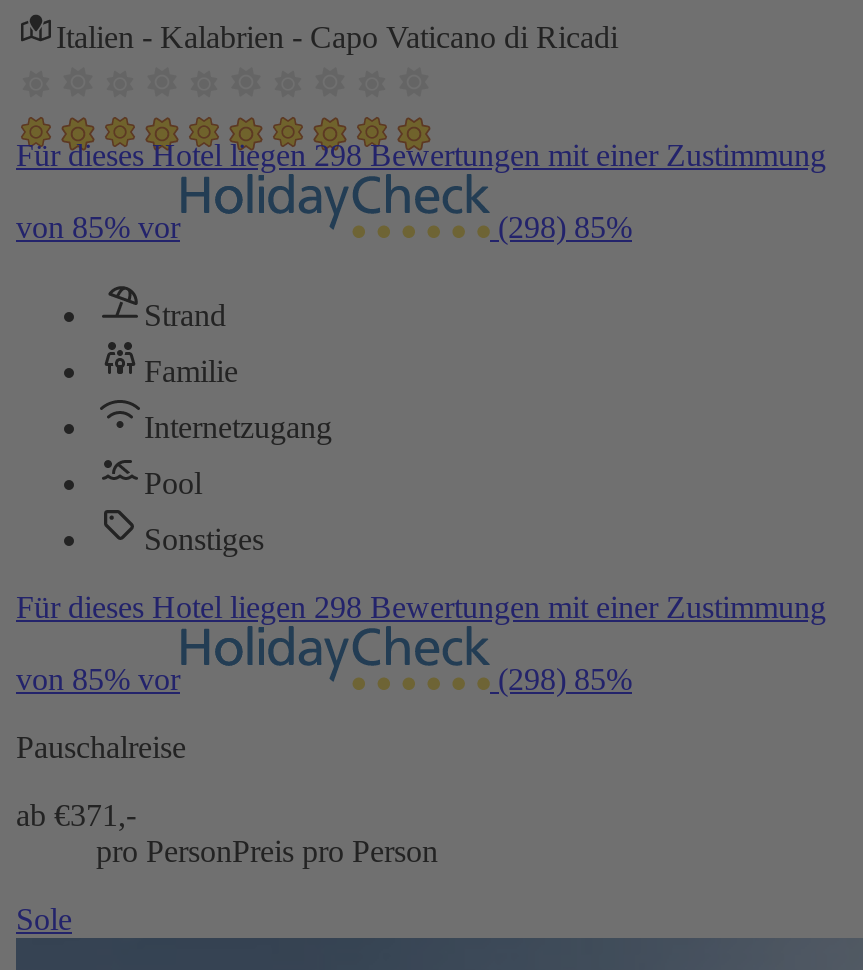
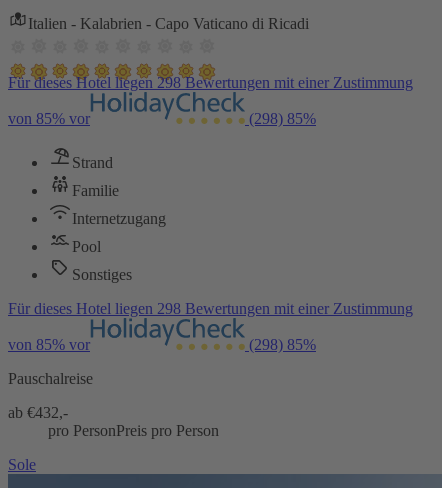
- ab €371,-
+ ab €432,-
